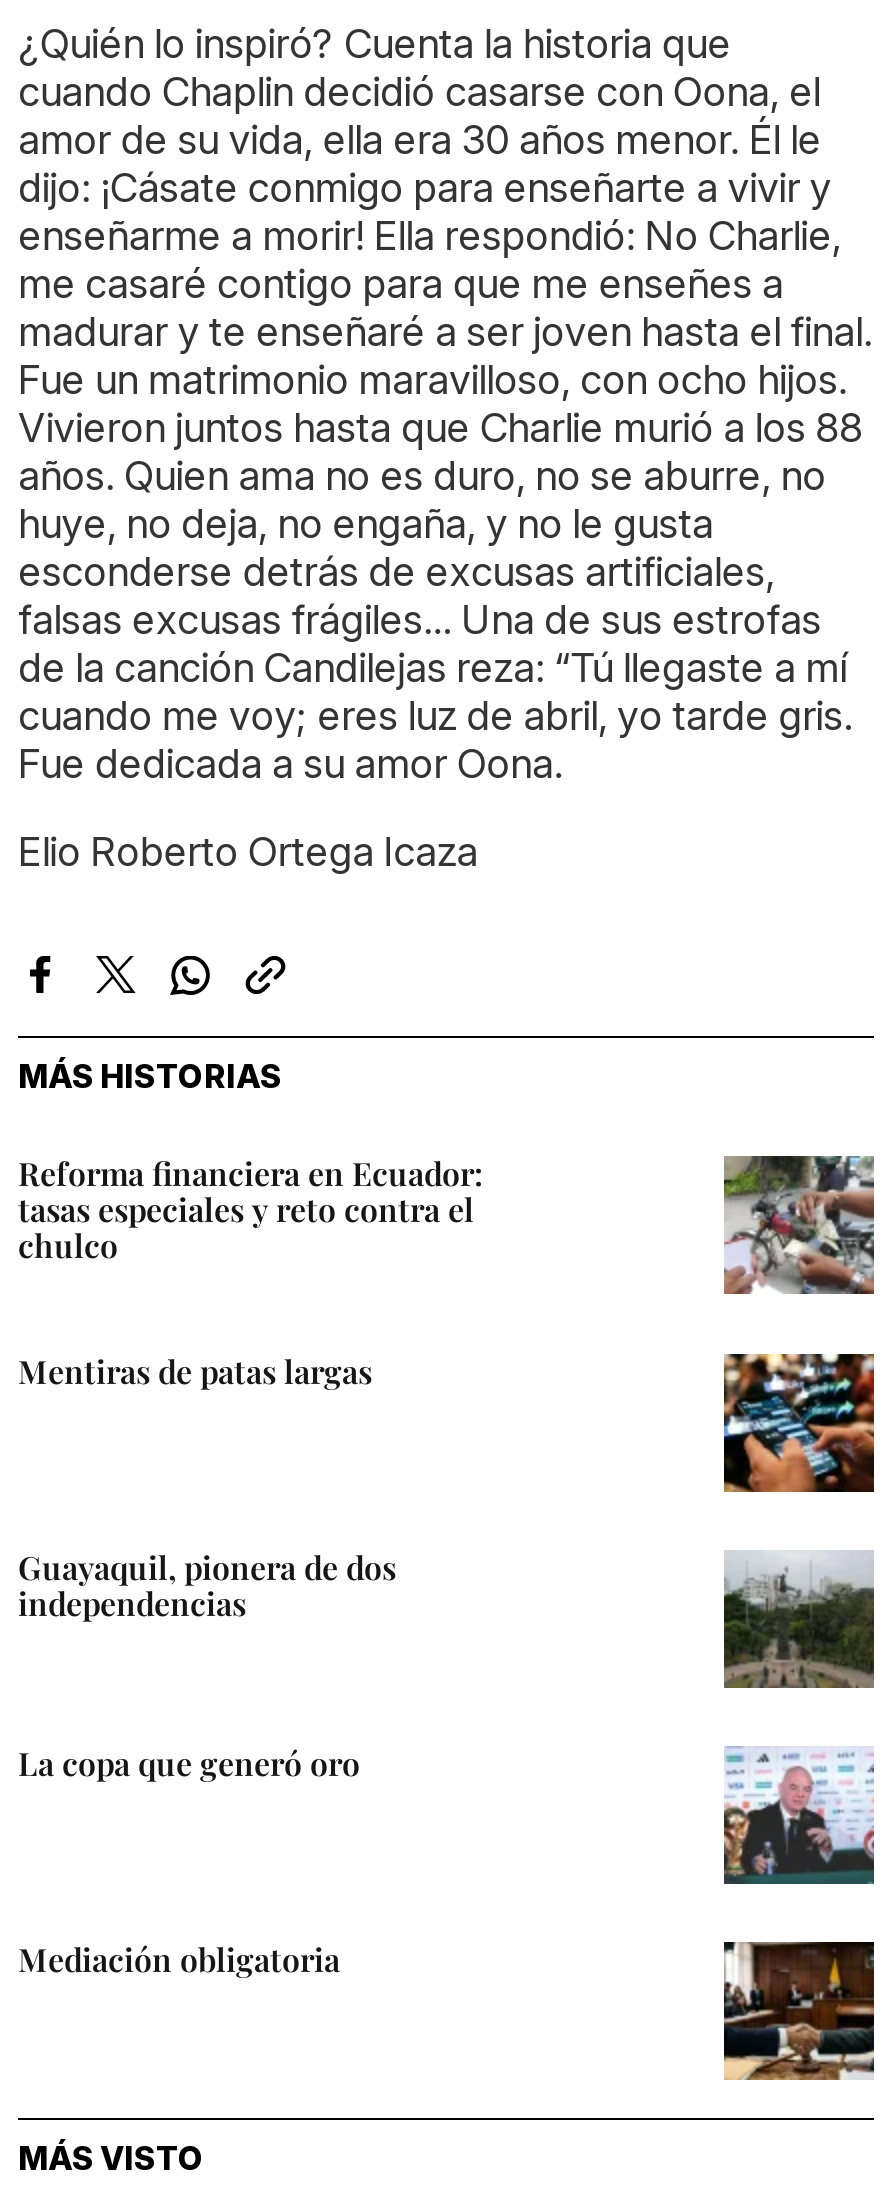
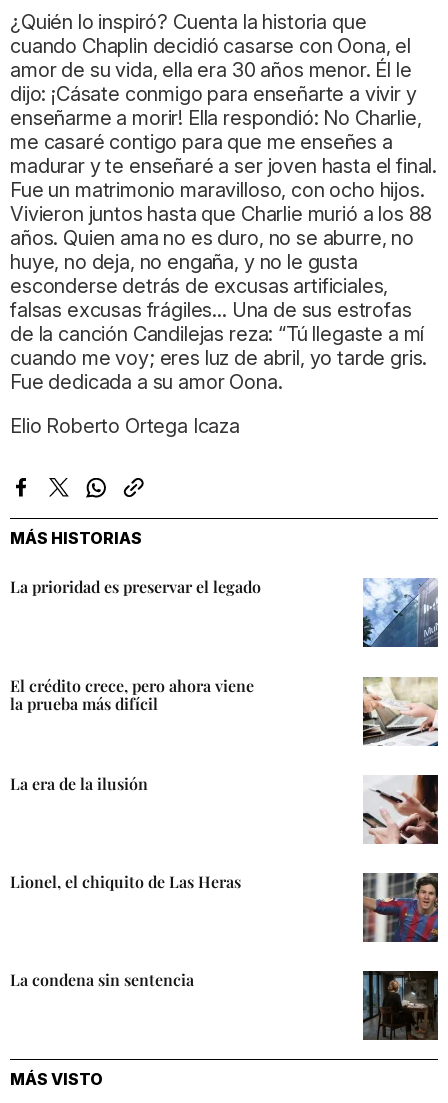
- Reforma financiera en Ecuador:
- tasas especiales y reto contra el
- chulco
+ La prioridad es preservar el legado

- [image]
+ [image]

- Mentiras de patas largas
+ El crédito crece, pero ahora viene
+ la prueba más difícil

- [image]
+ [image]

- Guayaquil, pionera de dos
- independencias
+ La era de la ilusión

- [image]
+ [image]

- La copa que generó oro
+ Lionel, el chiquito de Las Heras

- [image]
+ [image]

- Mediación obligatoria
+ La condena sin sentencia

- [image]
+ [image]
